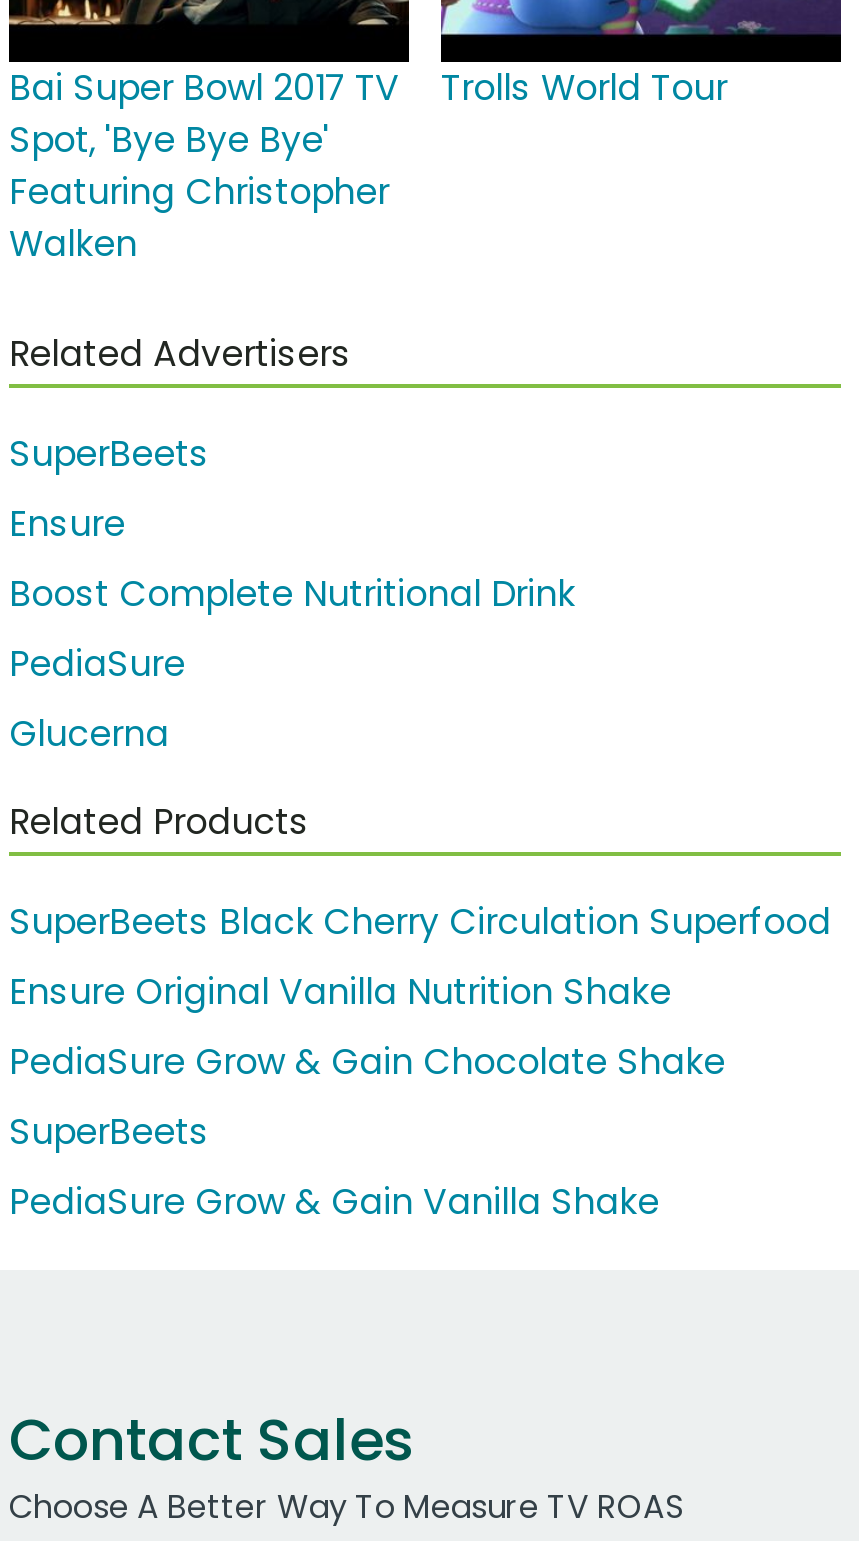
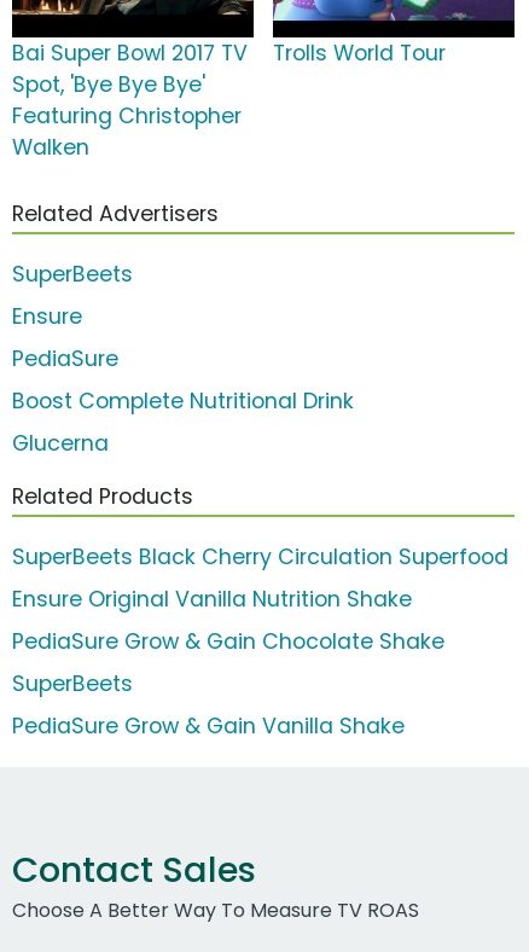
moved down: Boost Complete Nutritional Drink

moved up: PediaSure
